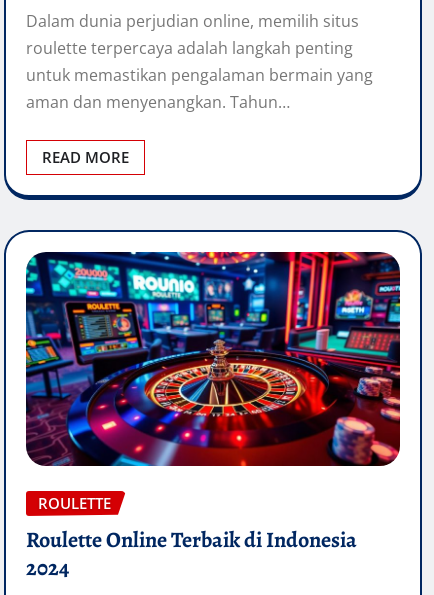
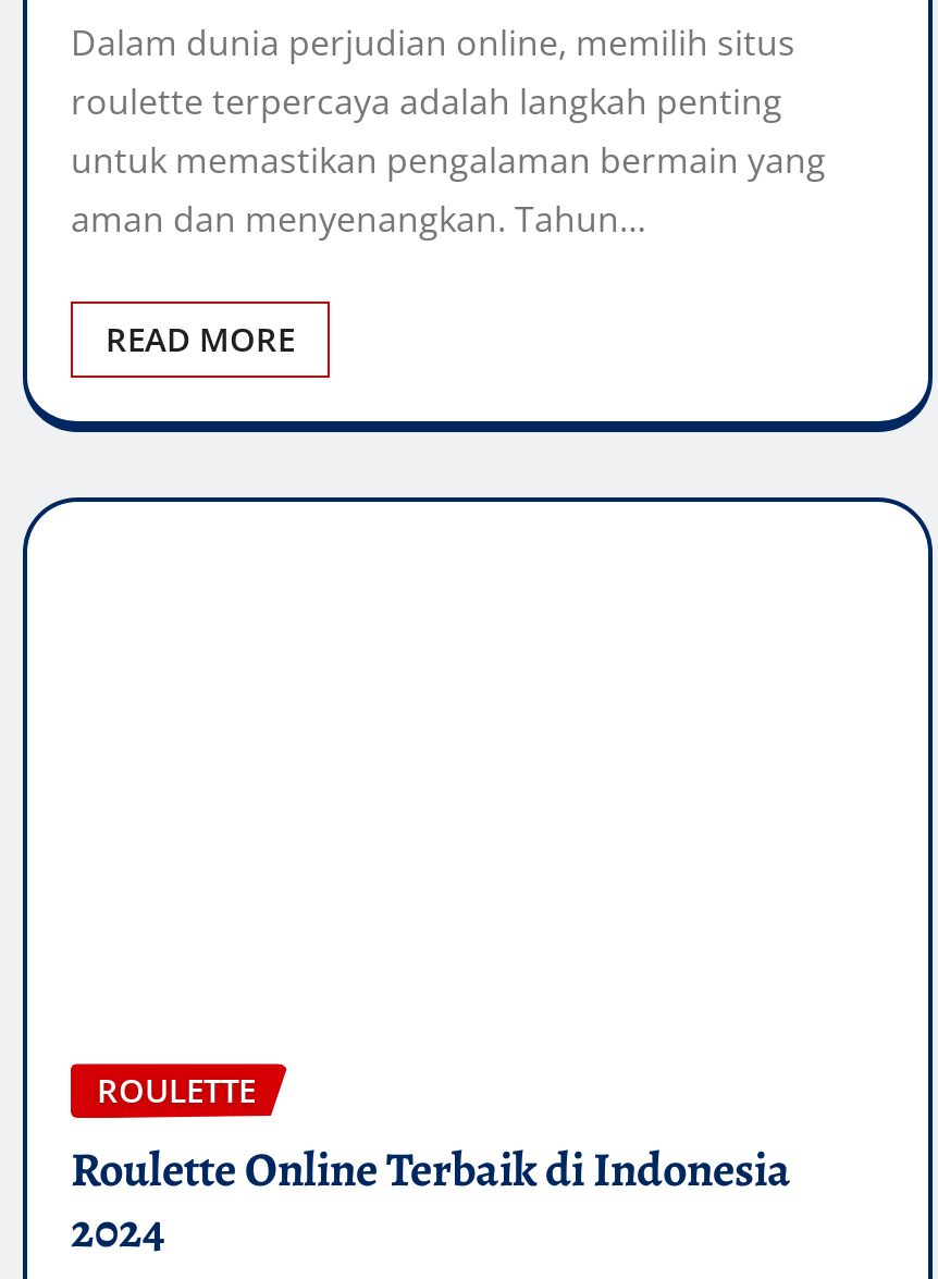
- [image]
